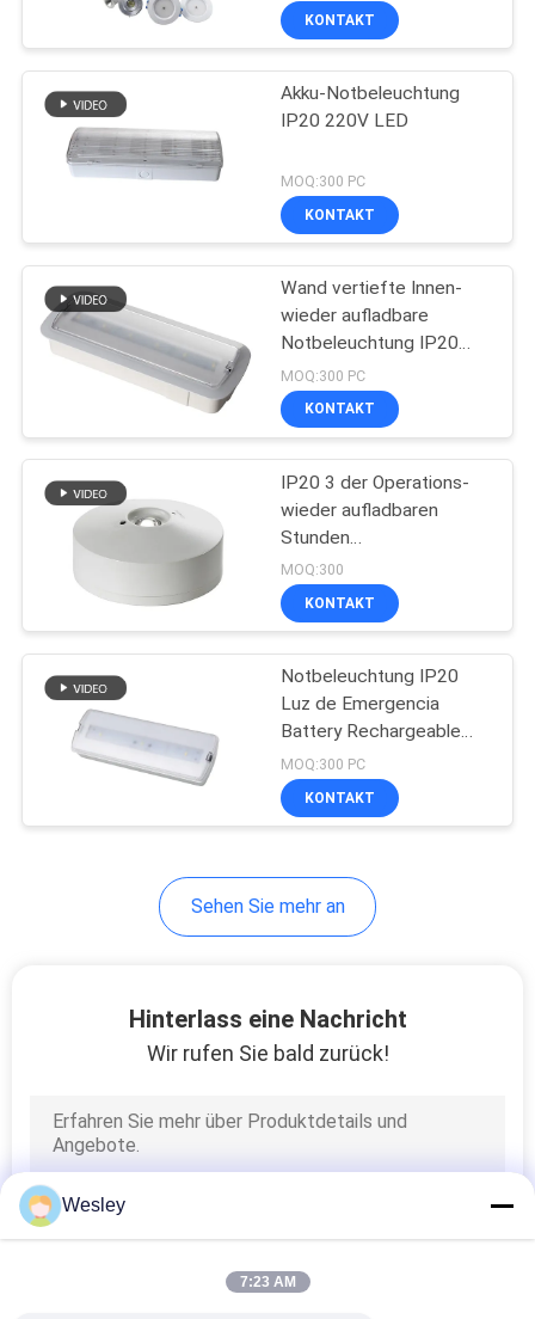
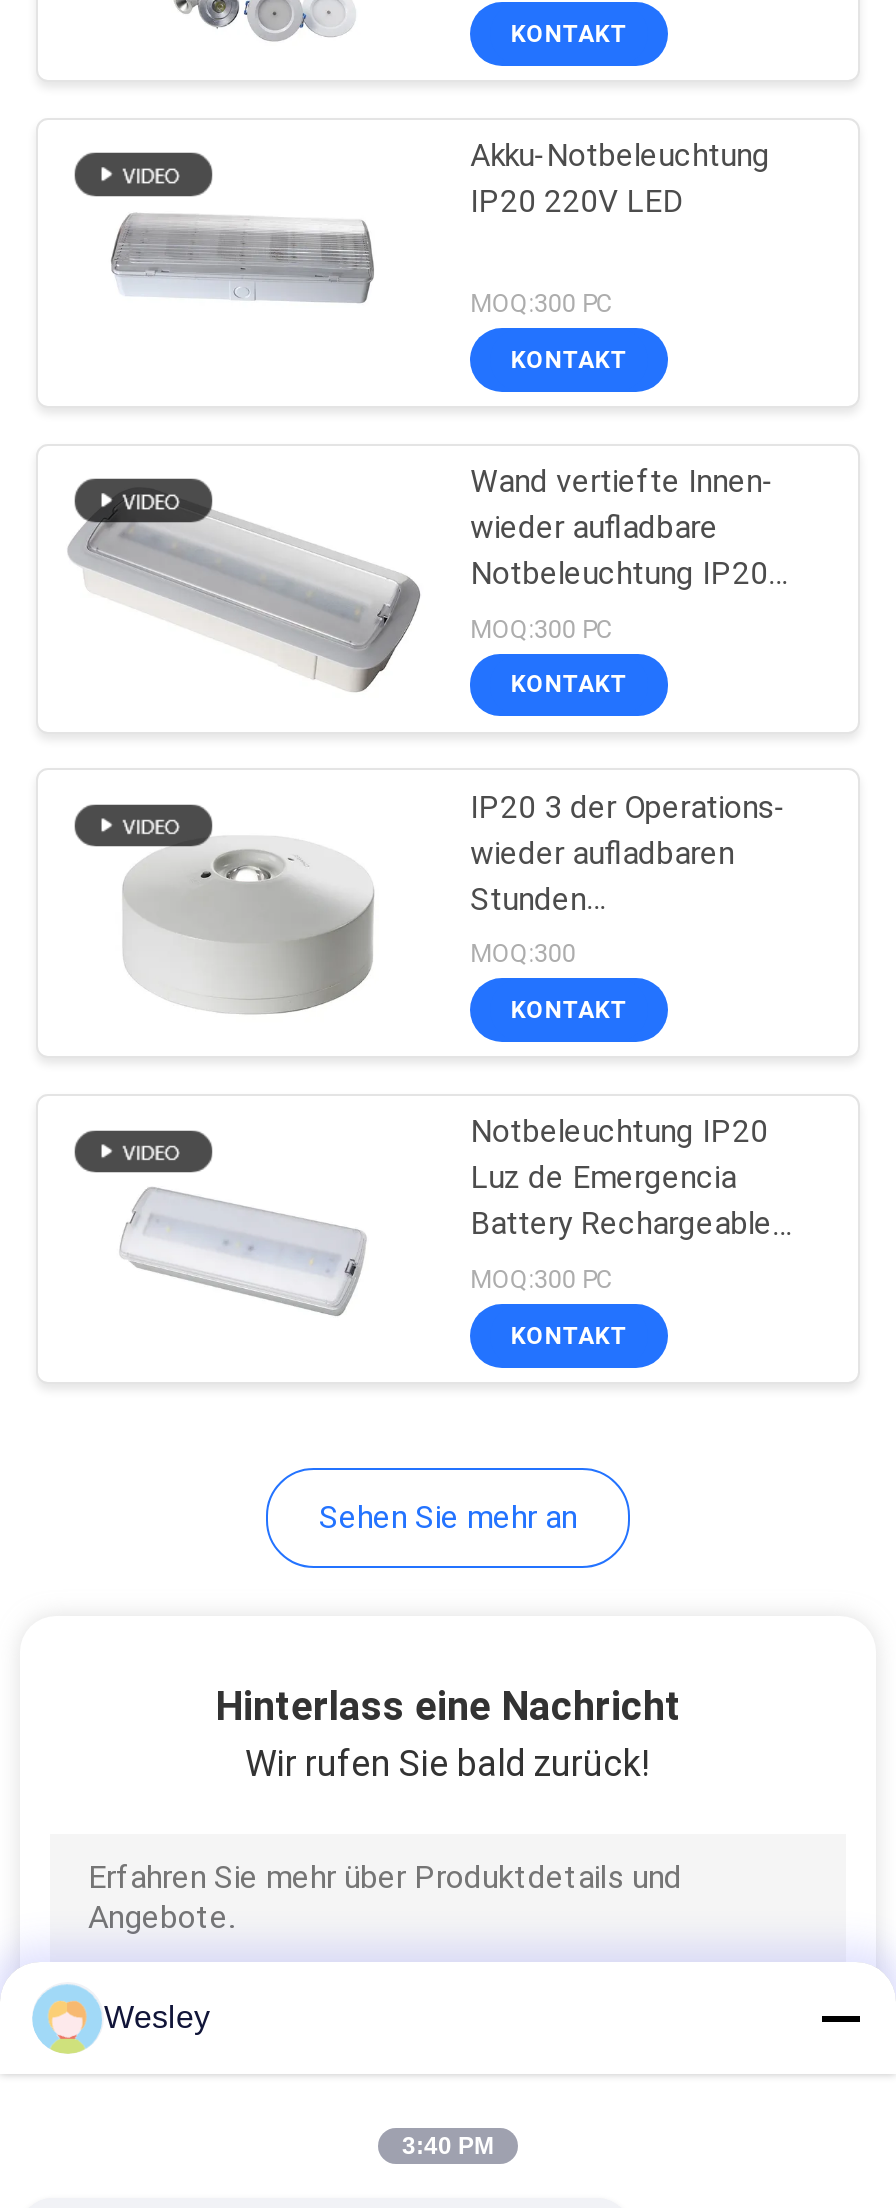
- 7:23 AM
+ 3:40 PM
